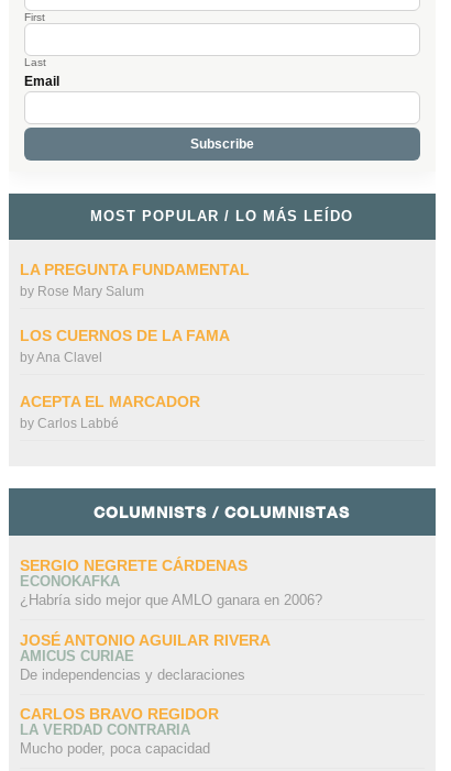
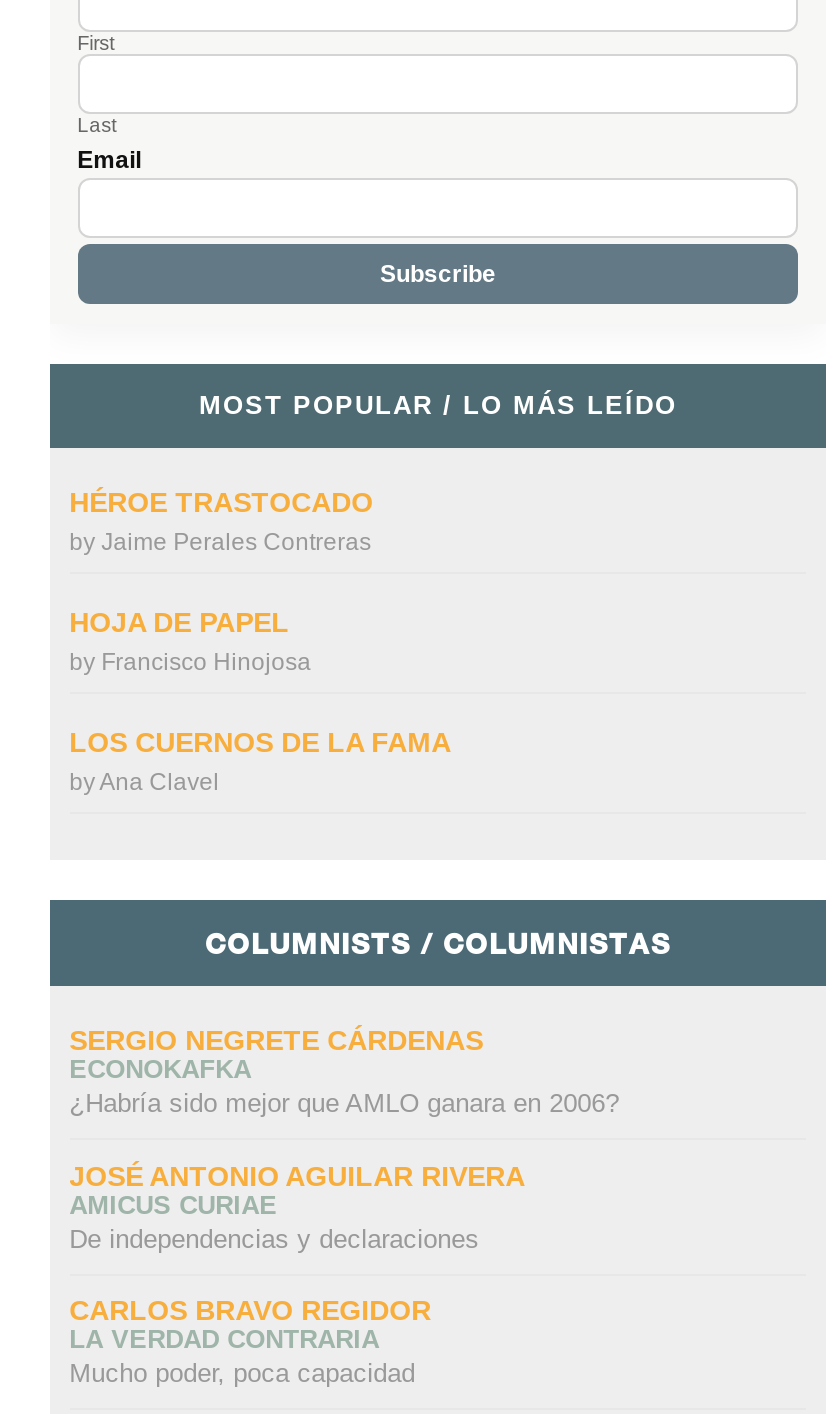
- LA PREGUNTA FUNDAMENTAL
- by Rose Mary Salum
+ HÉROE TRASTOCADO
+ by Jaime Perales Contreras
+ HOJA DE PAPEL
+ by Francisco Hinojosa

moved down: LOS CUERNOS DE LA FAMA | byAna Clavel

- ACEPTA EL MARCADOR
- by Carlos Labbé
